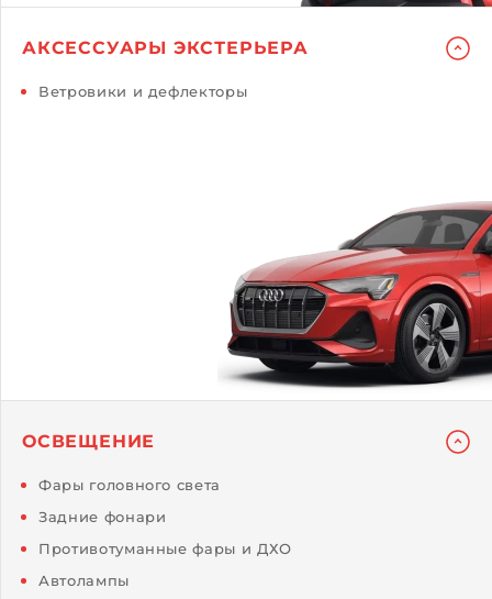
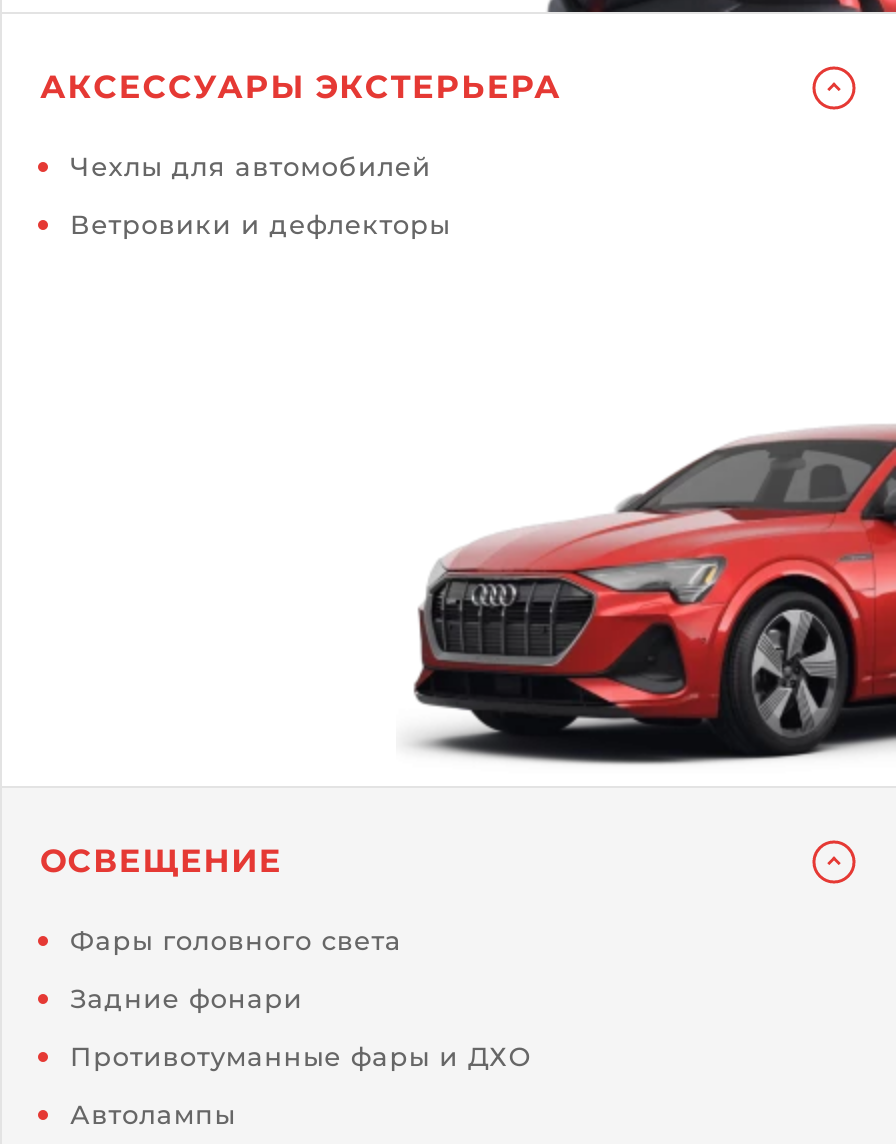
+ Чехлы для автомобилей
